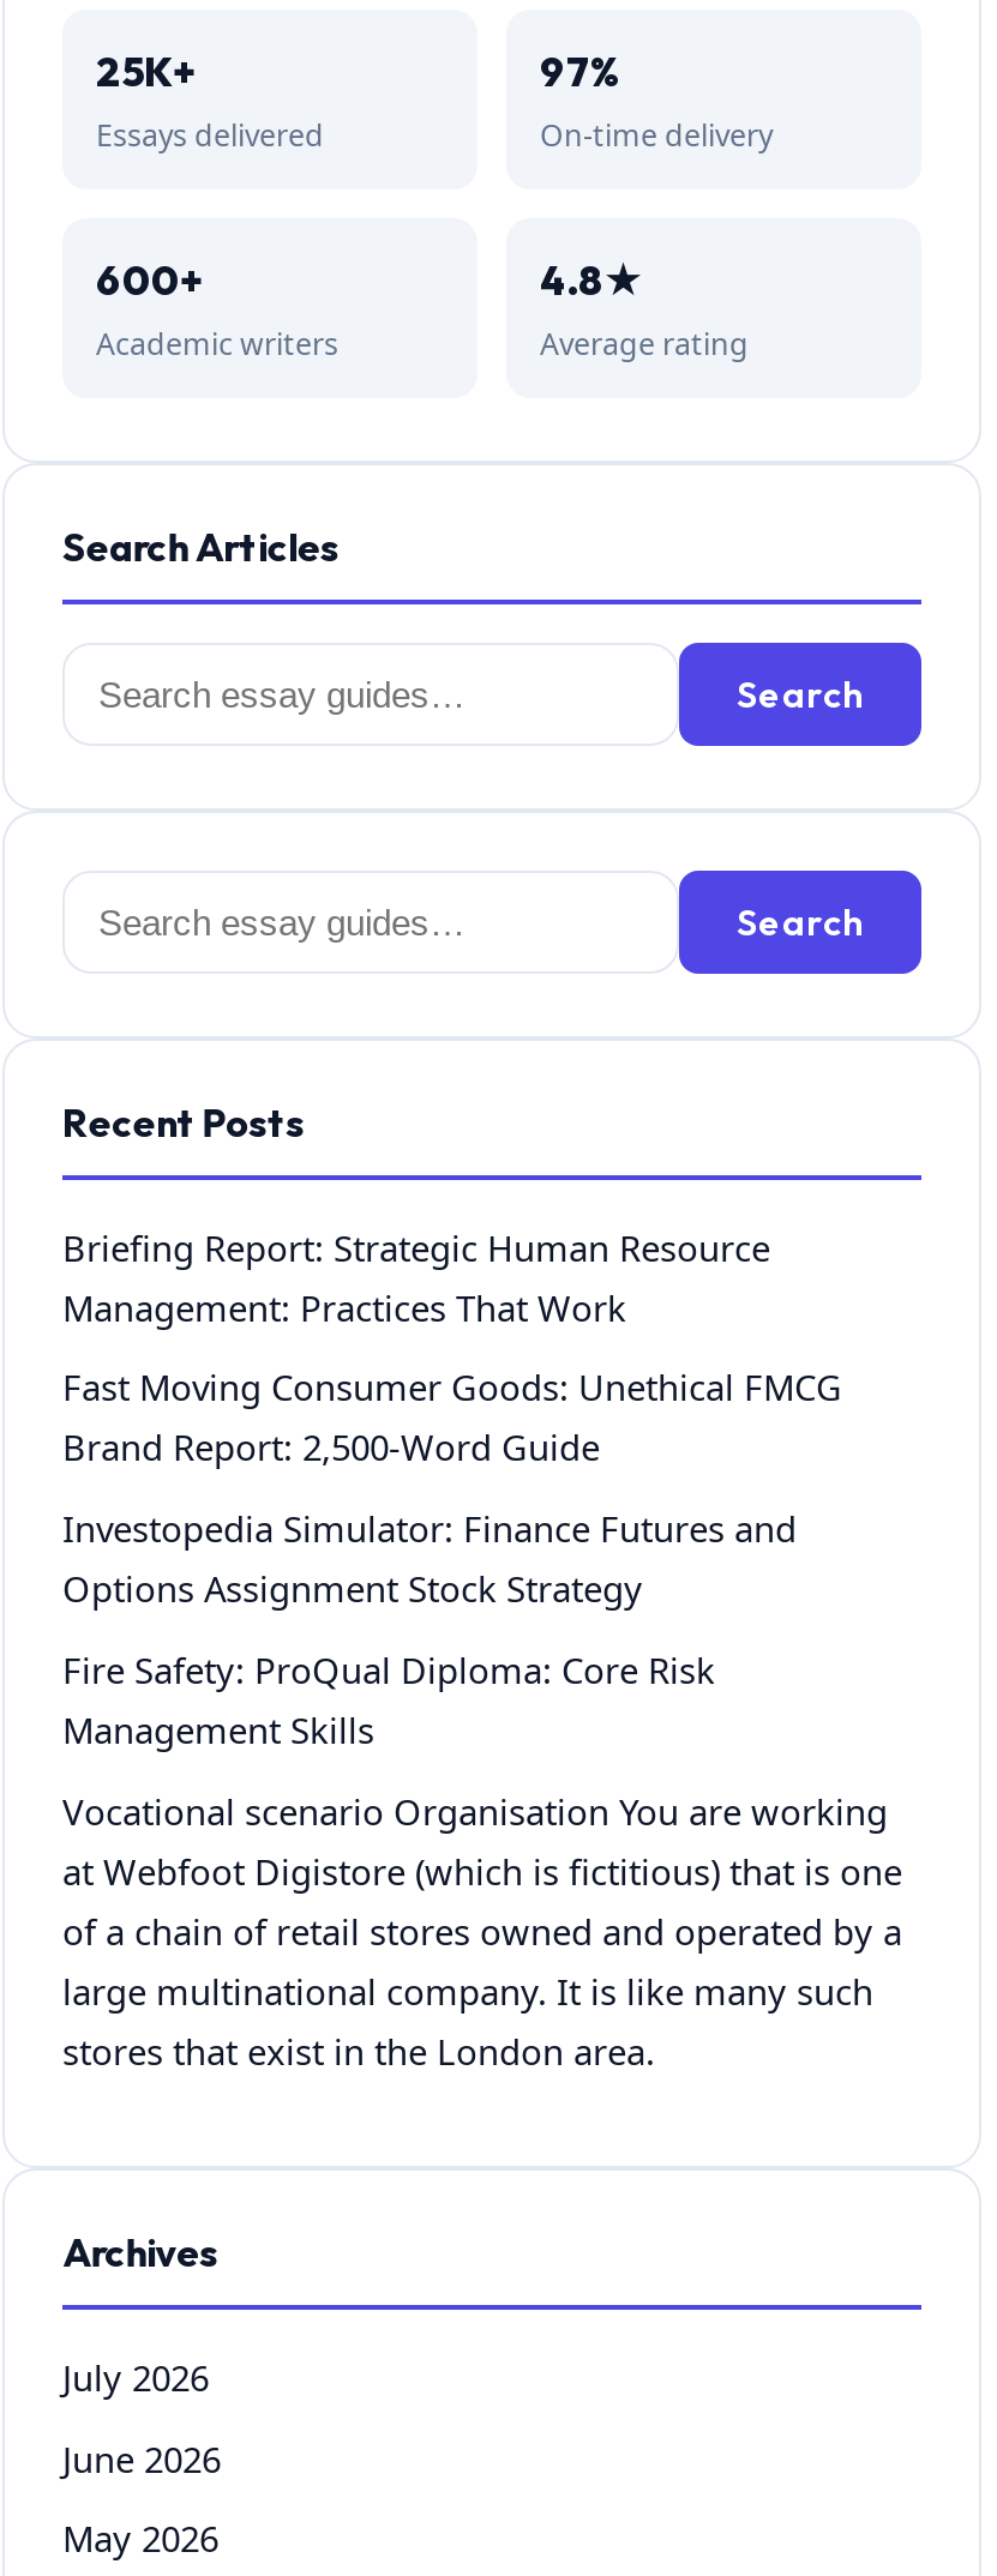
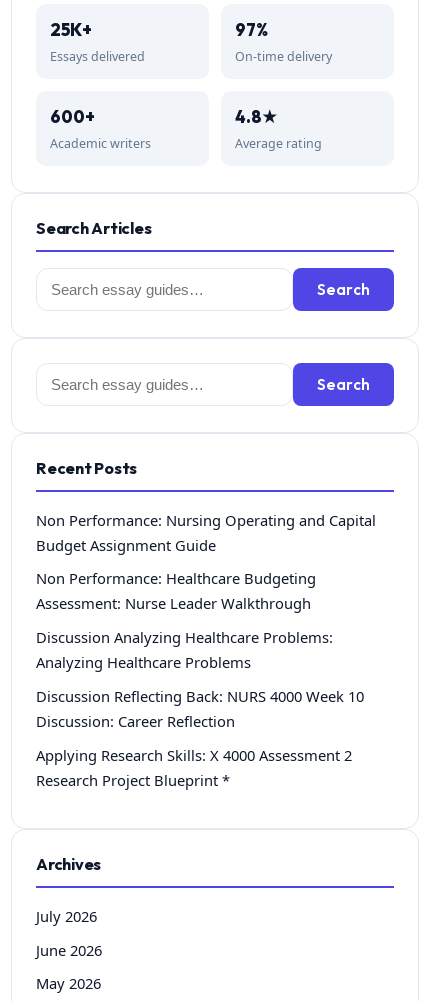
- Briefing Report: Strategic Human Resource
- Management: Practices That Work
+ Non Performance: Nursing Operating and Capital
+ Budget Assignment Guide

- Fast Moving Consumer Goods: Unethical FMCG
- Brand Report: 2,500‑Word Guide
+ Non Performance: Healthcare Budgeting
+ Assessment: Nurse Leader Walkthrough

- Investopedia Simulator: Finance Futures and
- Options Assignment Stock Strategy
+ Discussion Analyzing Healthcare Problems:
+ Analyzing Healthcare Problems

- Fire Safety: ProQual Diploma: Core Risk
- Management Skills
+ Discussion Reflecting Back: NURS 4000 Week 10
+ Discussion: Career Reflection

- Vocational scenario Organisation You are working
- at Webfoot Digistore (which is fictitious) that is one
- of a chain of retail stores owned and operated by a
- large multinational company. It is like many such
- stores that exist in the London area.
+ Applying Research Skills: X 4000 Assessment 2
+ Research Project Blueprint *
